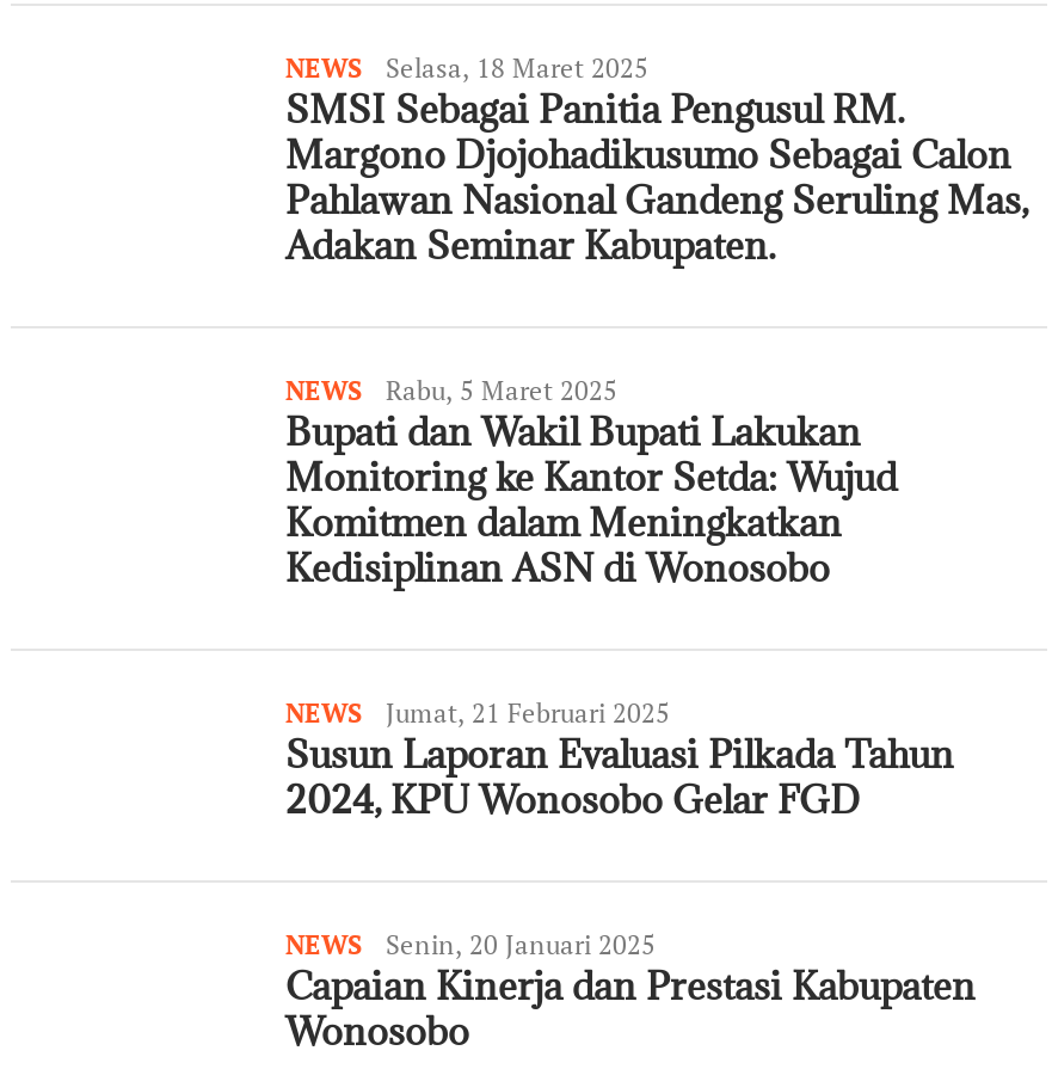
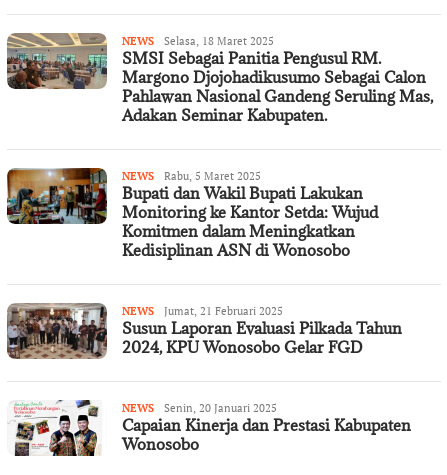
+ [image]

+ [image]

+ [image]

+ [image]
